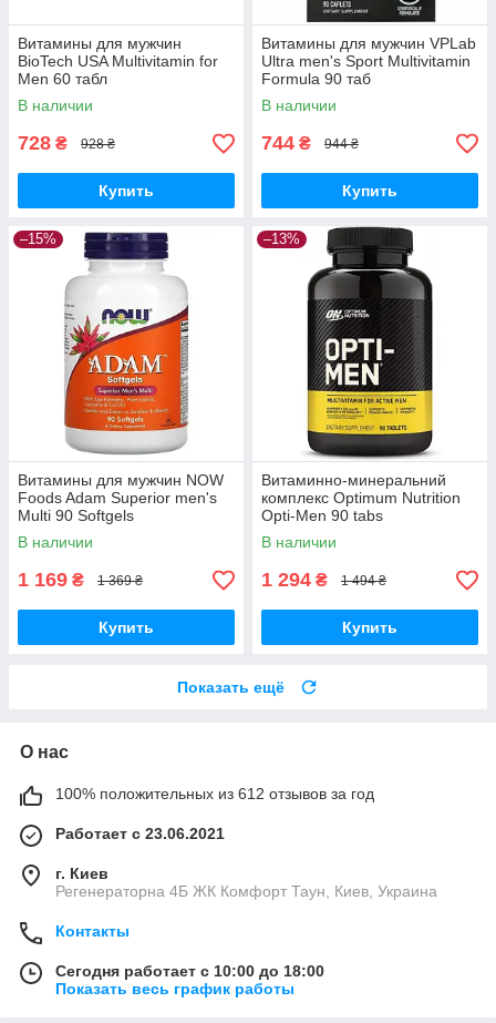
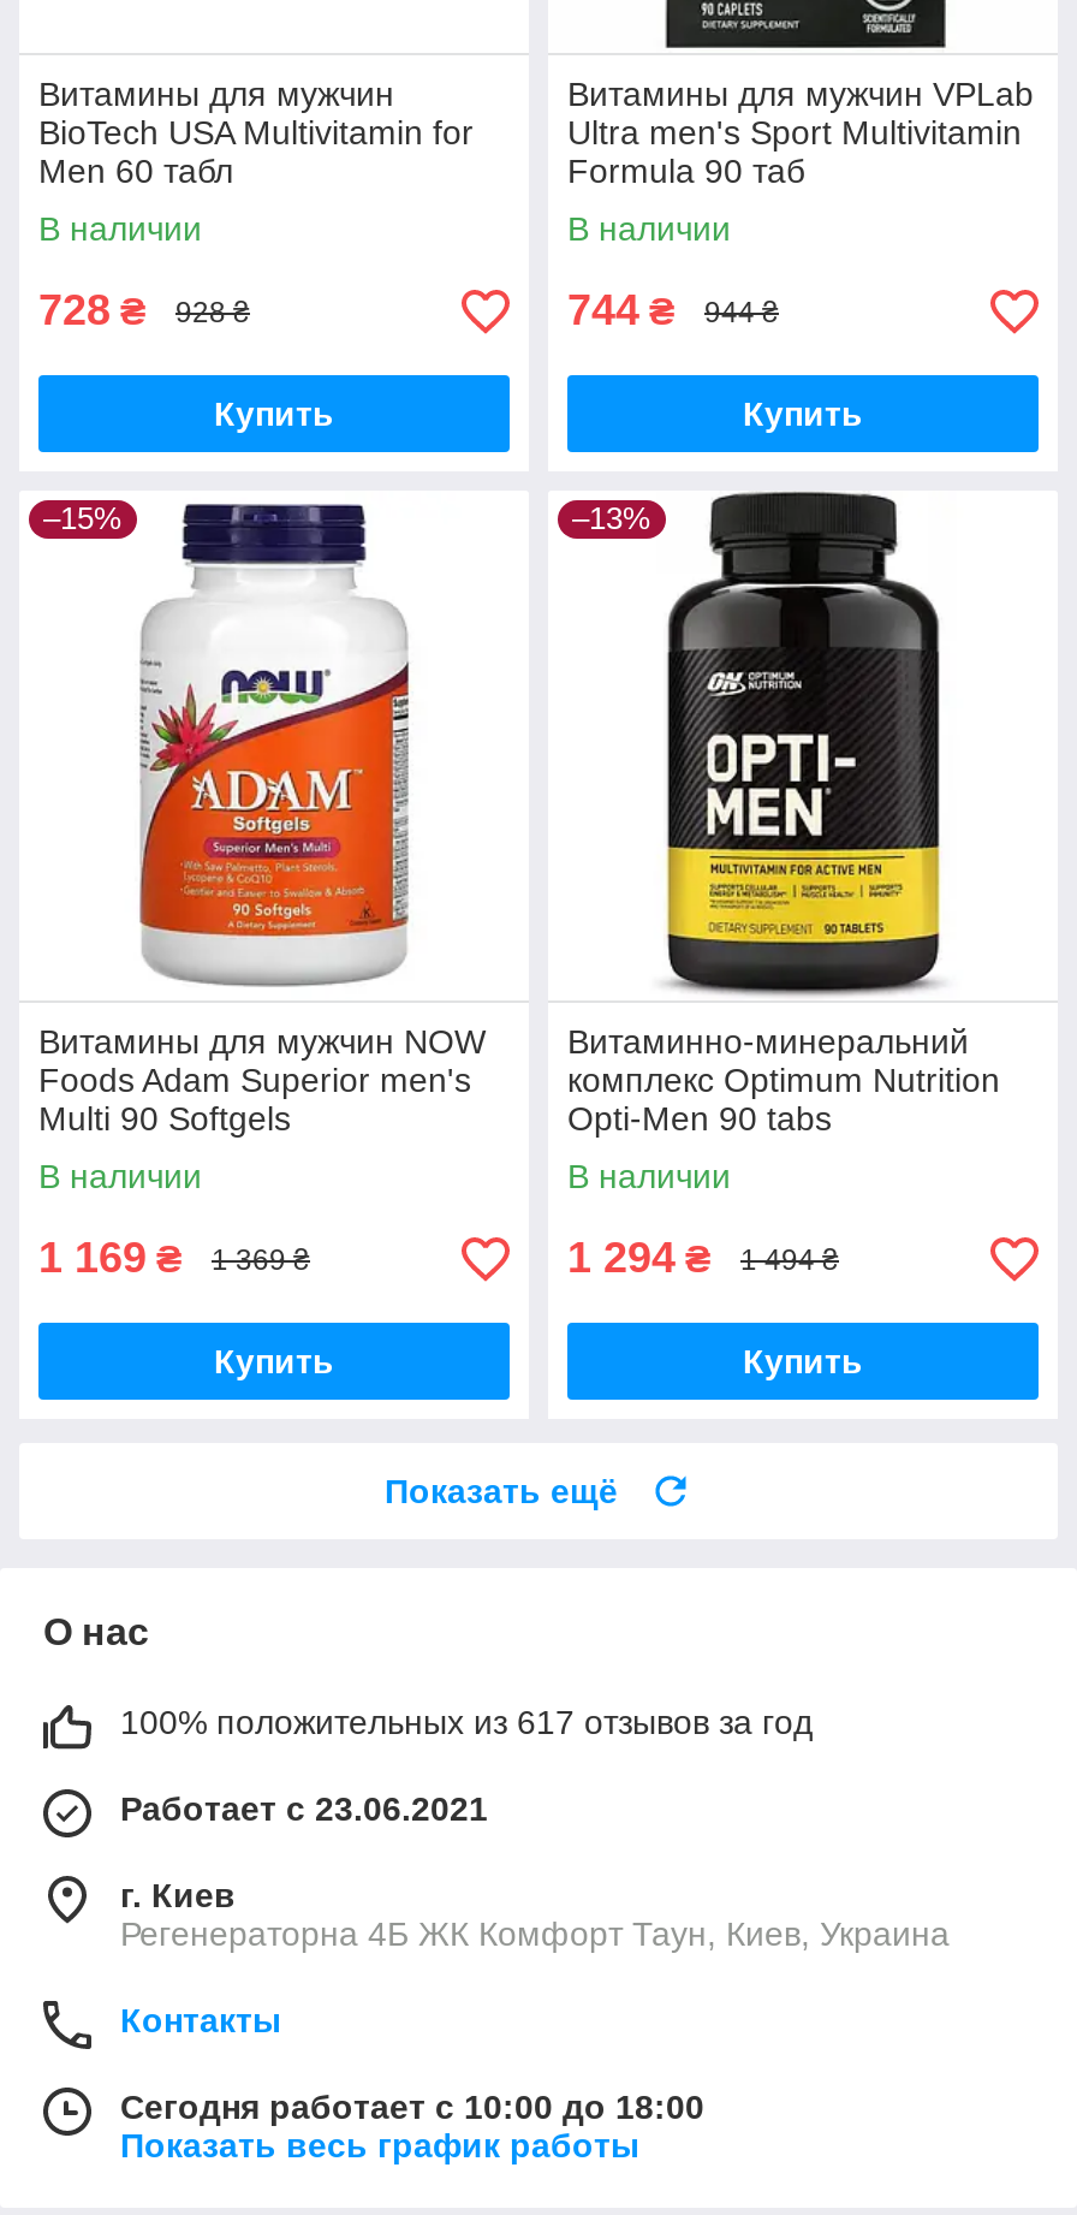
- 100% положительных из 612 отзывов за год
+ 100% положительных из 617 отзывов за год
